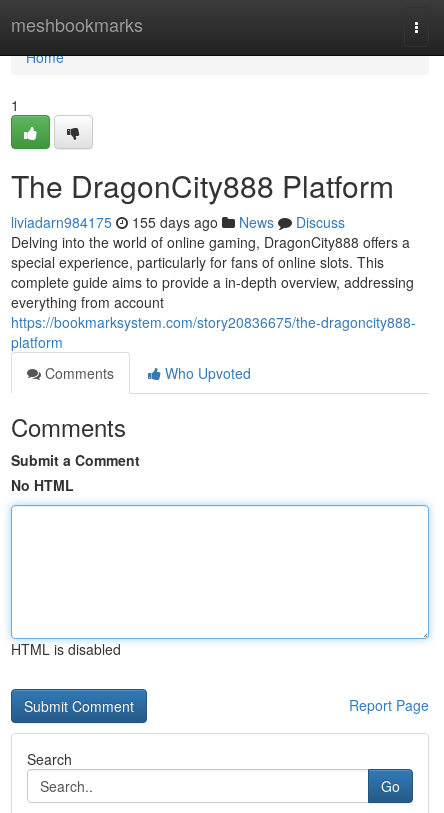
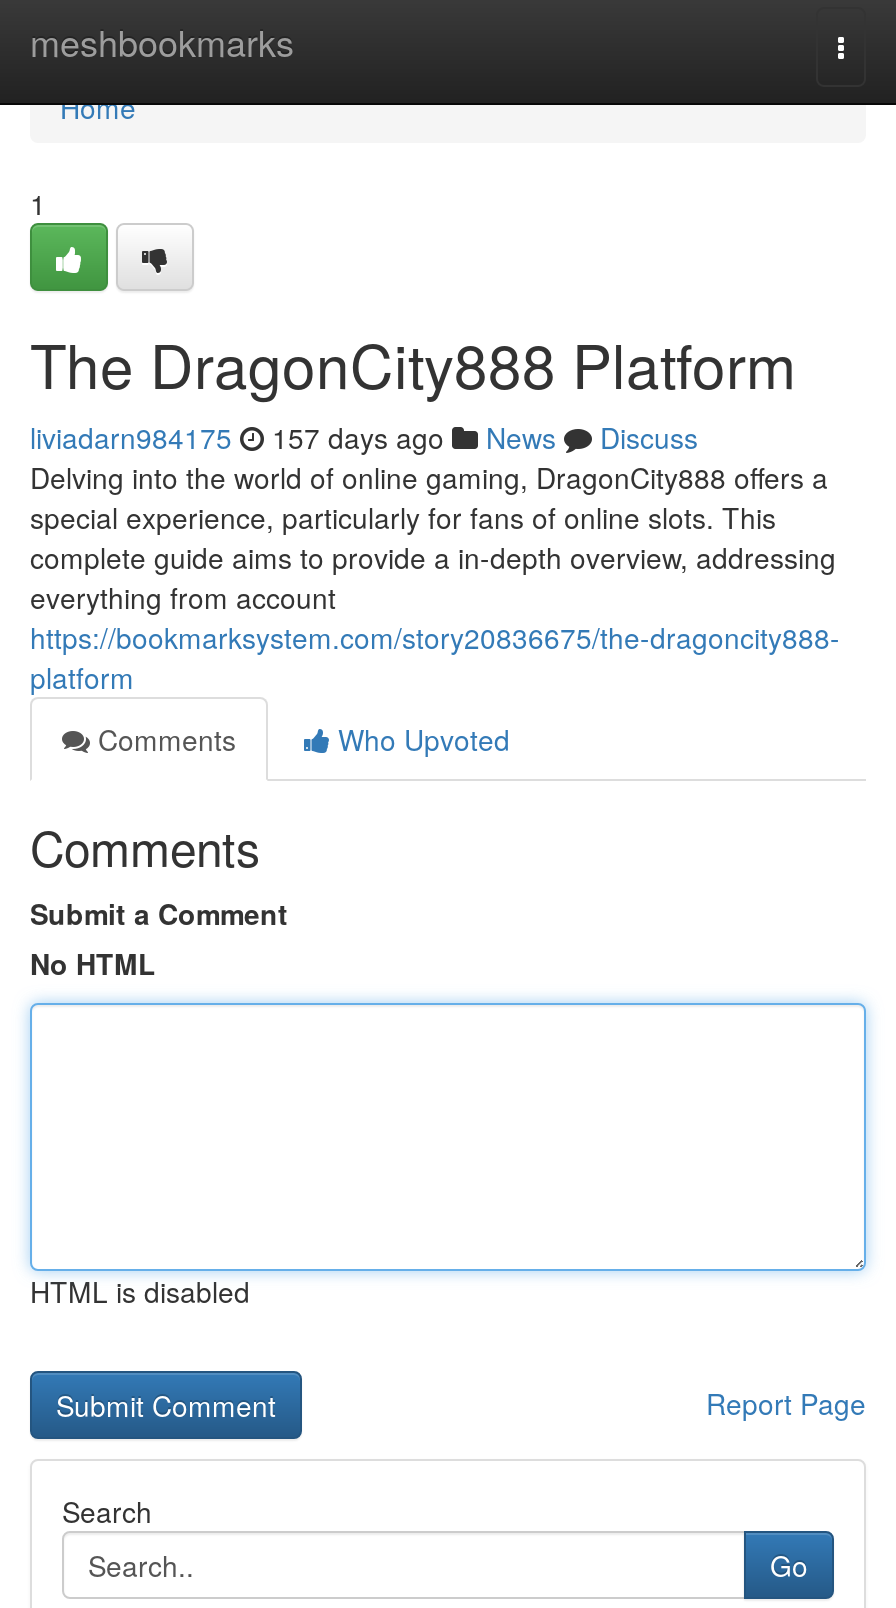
- liviadarn984175 155 days ago News Discuss
+ liviadarn984175 157 days ago News Discuss
